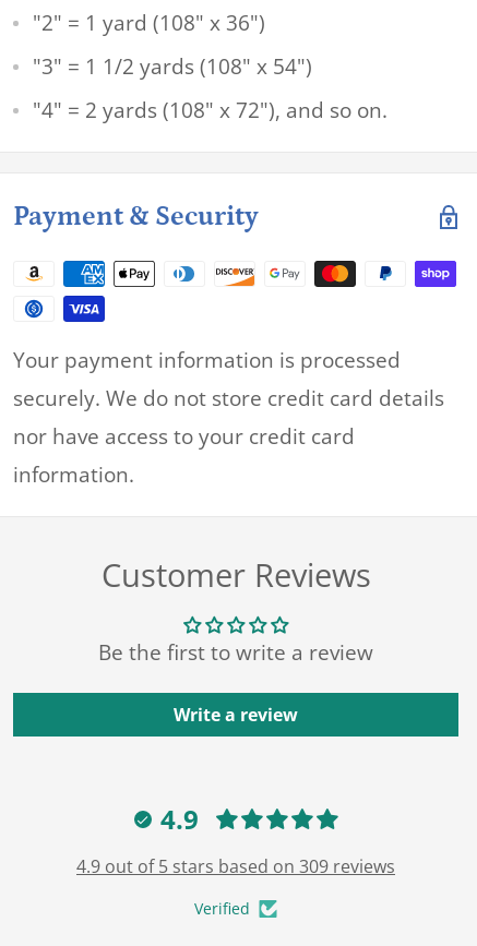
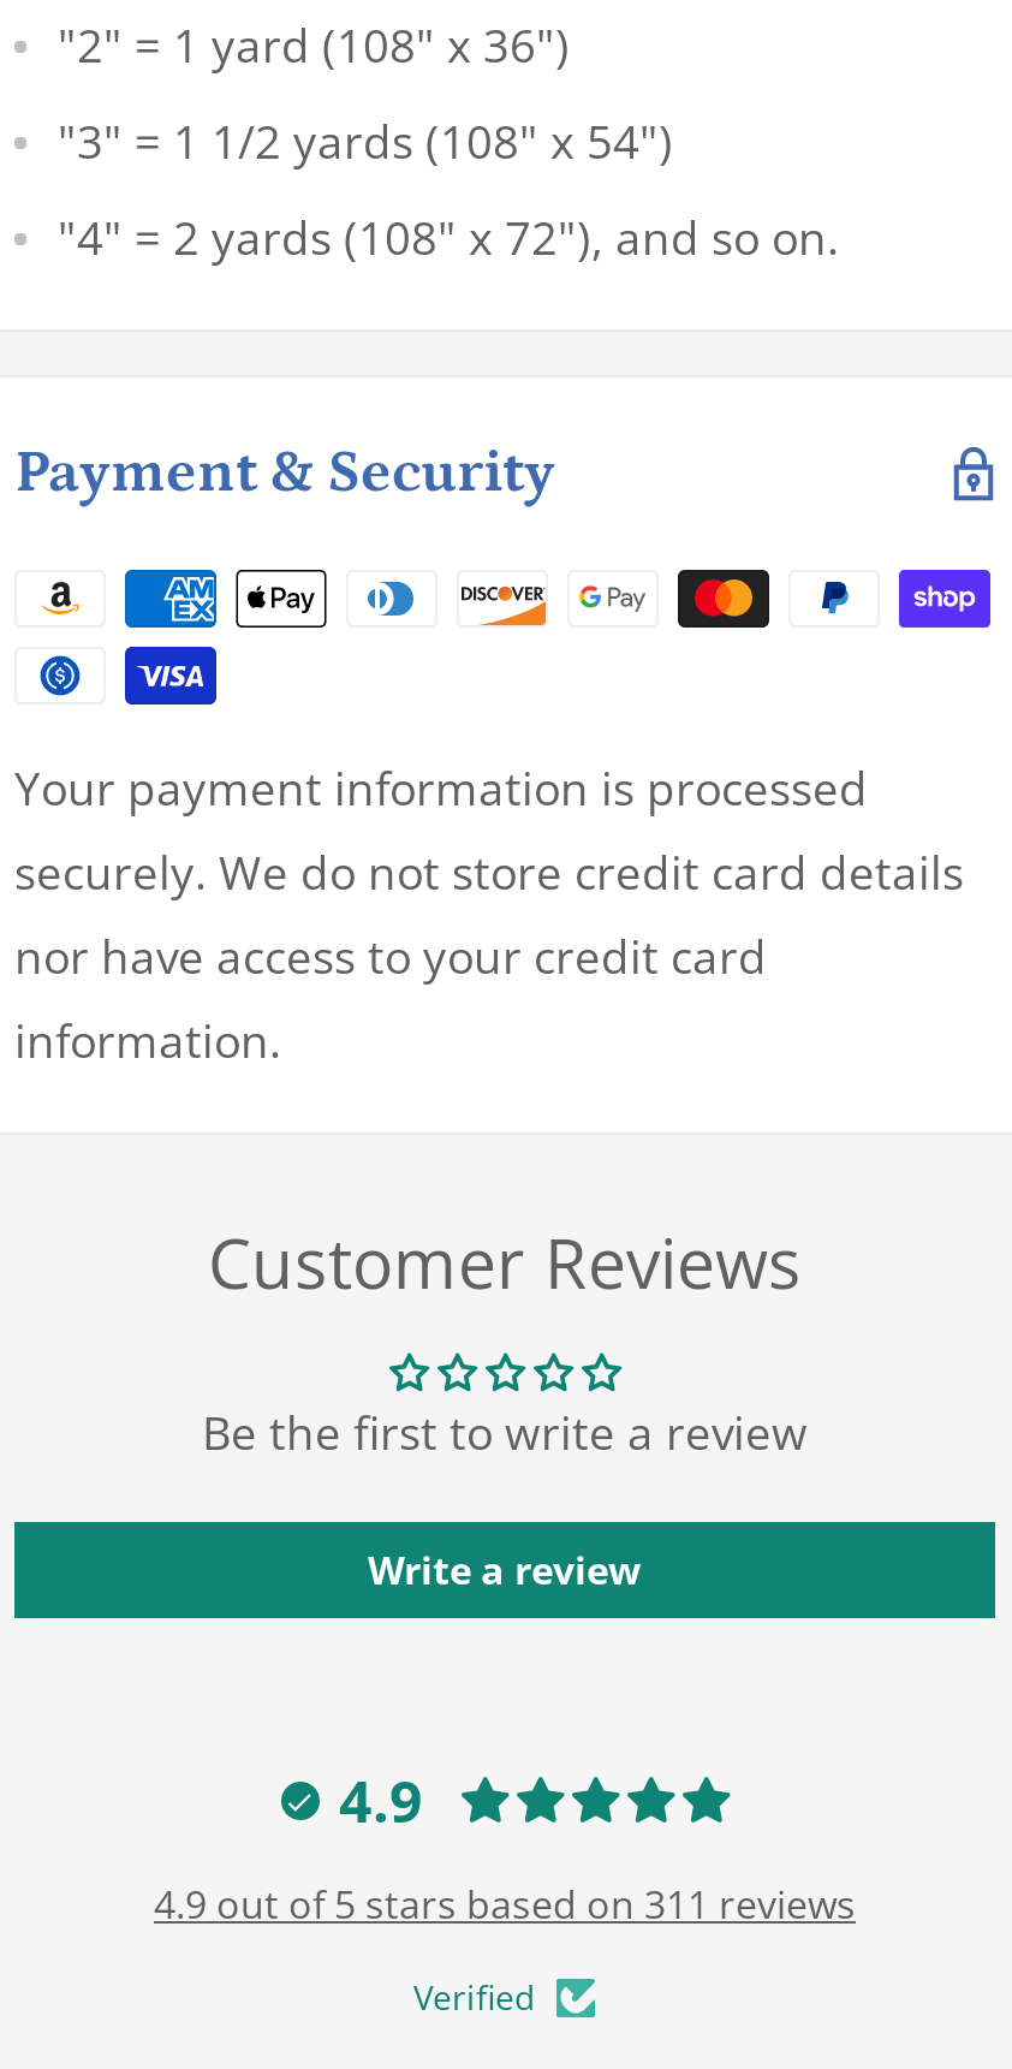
- 4.9 out of 5 stars based on 309 reviews
+ 4.9 out of 5 stars based on 311 reviews
